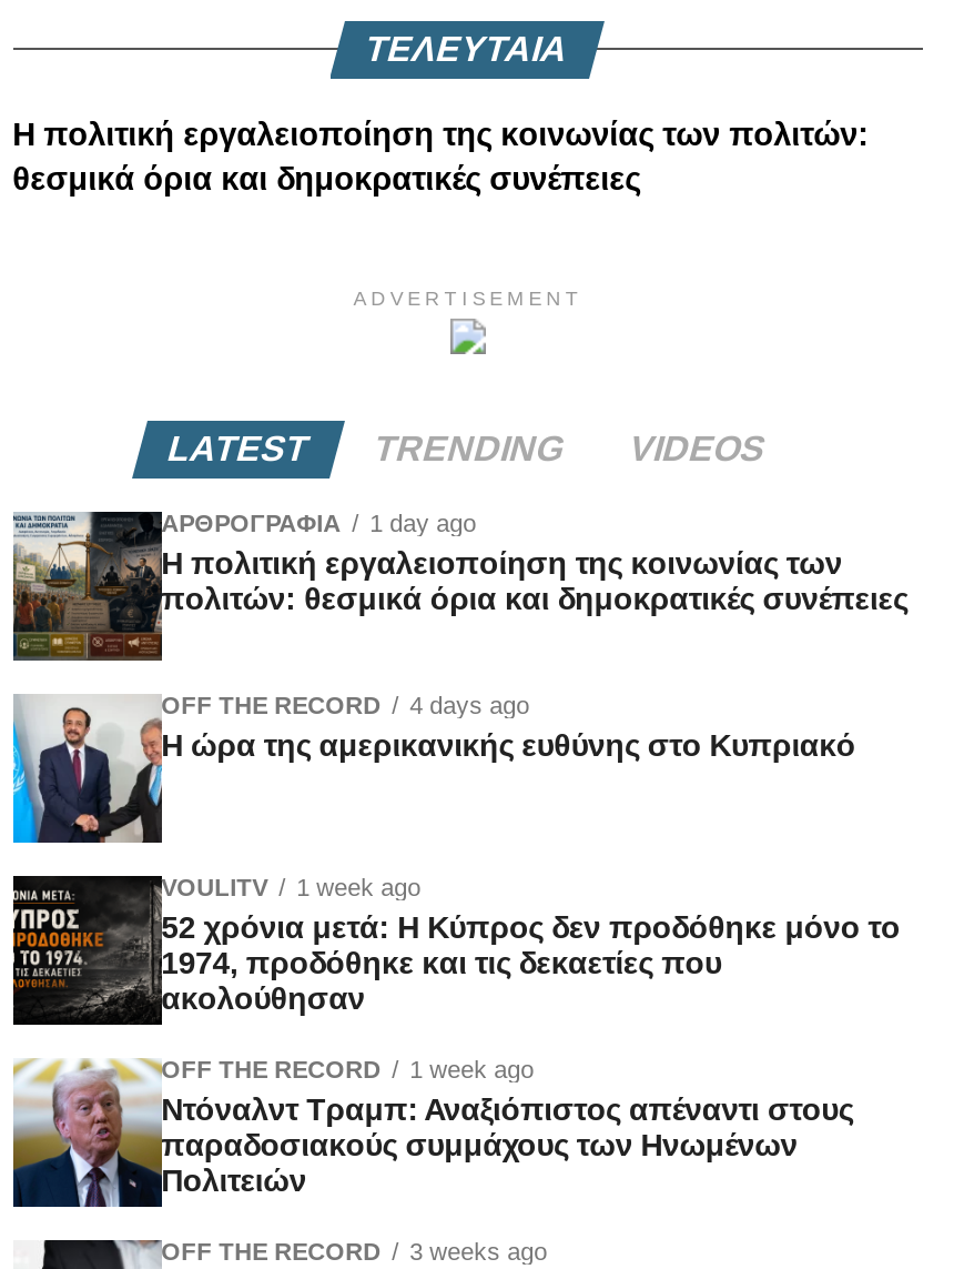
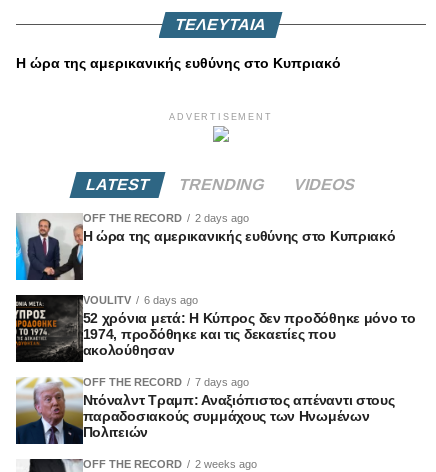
- Η πολιτική εργαλειοποίηση της κοινωνίας των πολιτών:
- θεσμικά όρια και δημοκρατικές συνέπειες
+ Η ώρα της αμερικανικής ευθύνης στο Κυπριακό

- [image]
- ΑΡΘΡΟΓΡΑΦΙΑ
- 1 day ago
- Η πολιτική εργαλειοποίηση της κοινωνίας των
- πολιτών: θεσμικά όρια και δημοκρατικές συνέπειες

- OFF THE RECORD 4 days ago
+ OFF THE RECORD 2 days ago

- VOULITV 1 week ago
+ VOULITV 6 days ago

- OFF THE RECORD 1 week ago
+ OFF THE RECORD 7 days ago

- OFF THE RECORD 3 weeks ago
+ OFF THE RECORD 2 weeks ago
